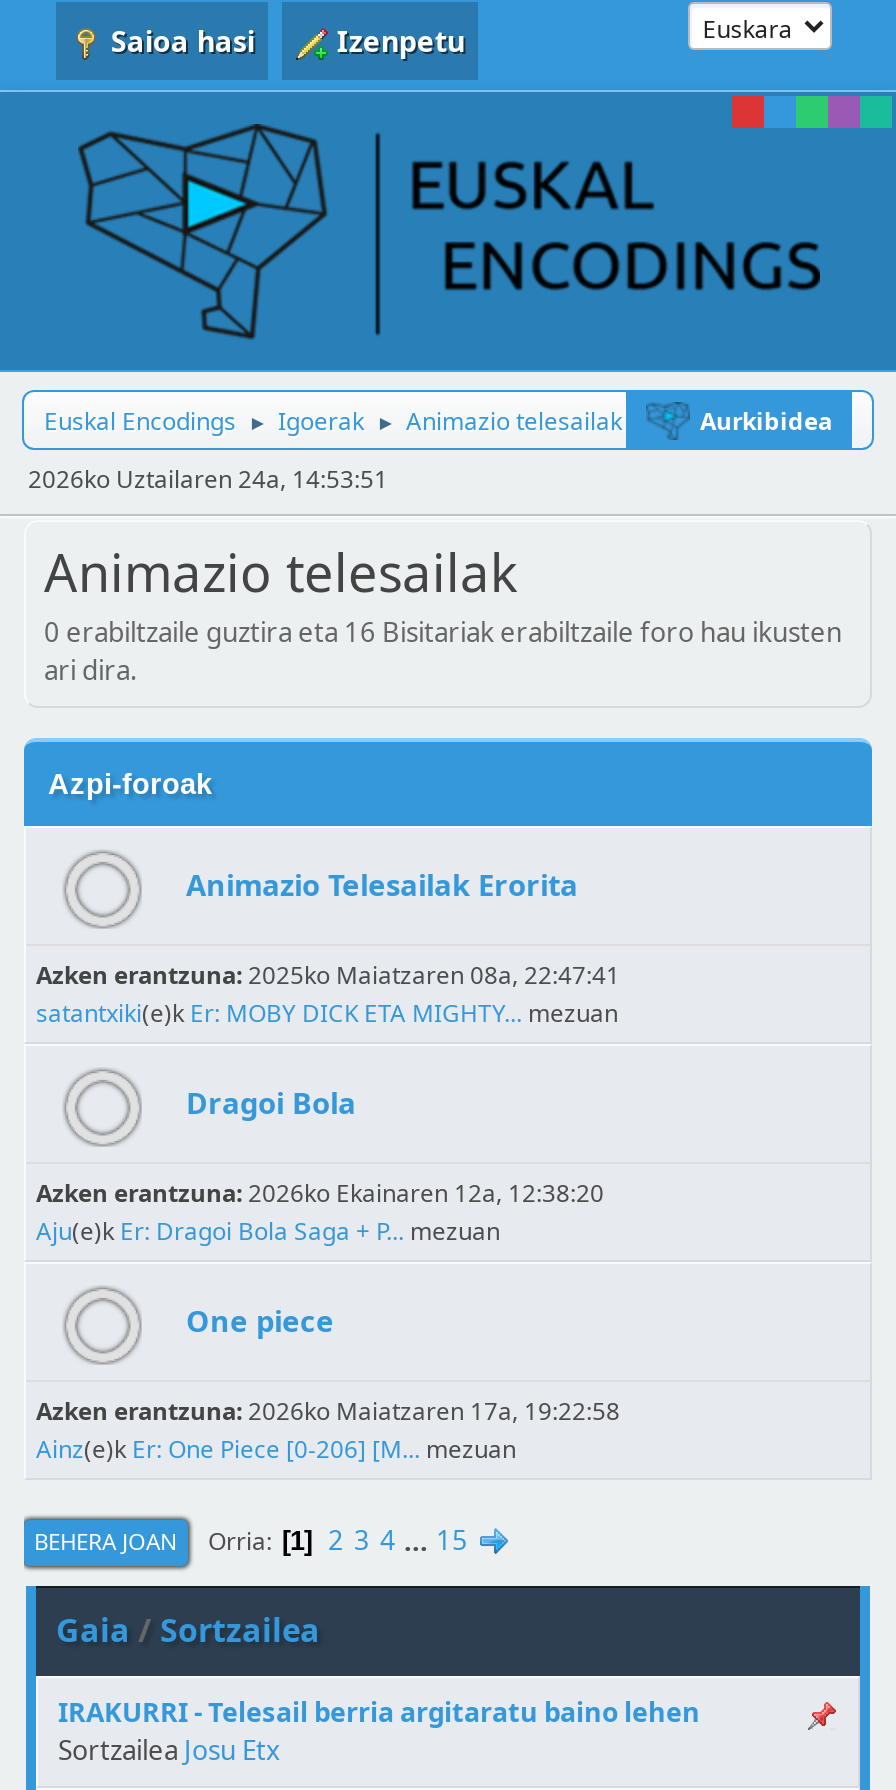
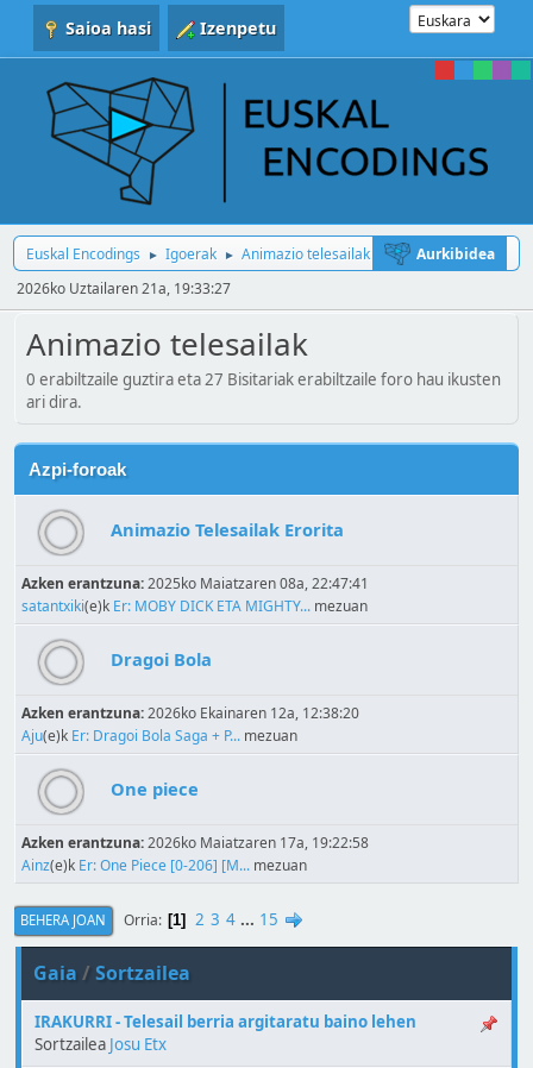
- 2026ko Uztailaren 24a, 14:53:51
+ 2026ko Uztailaren 21a, 19:33:27

- 0 erabiltzaile guztira eta 16 Bisitariak erabiltzaile foro hau ikusten
+ 0 erabiltzaile guztira eta 27 Bisitariak erabiltzaile foro hau ikusten
